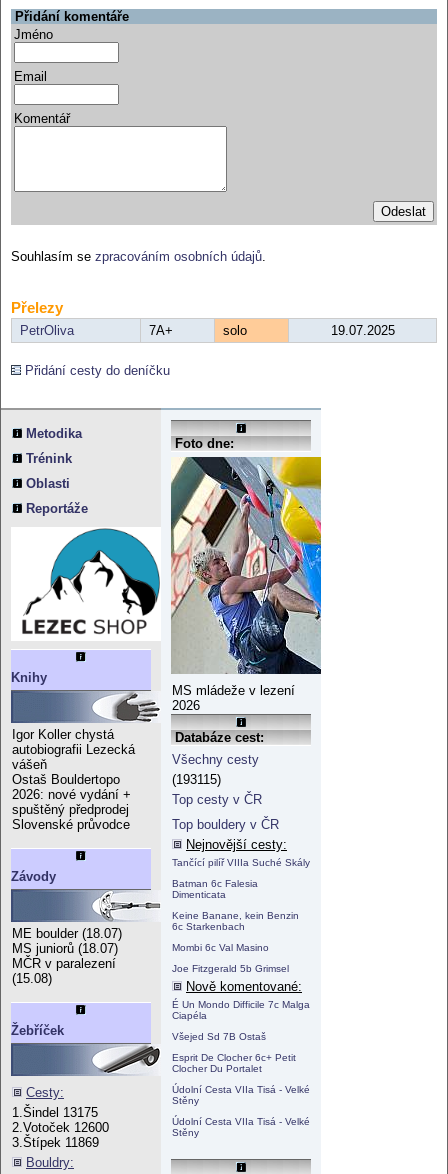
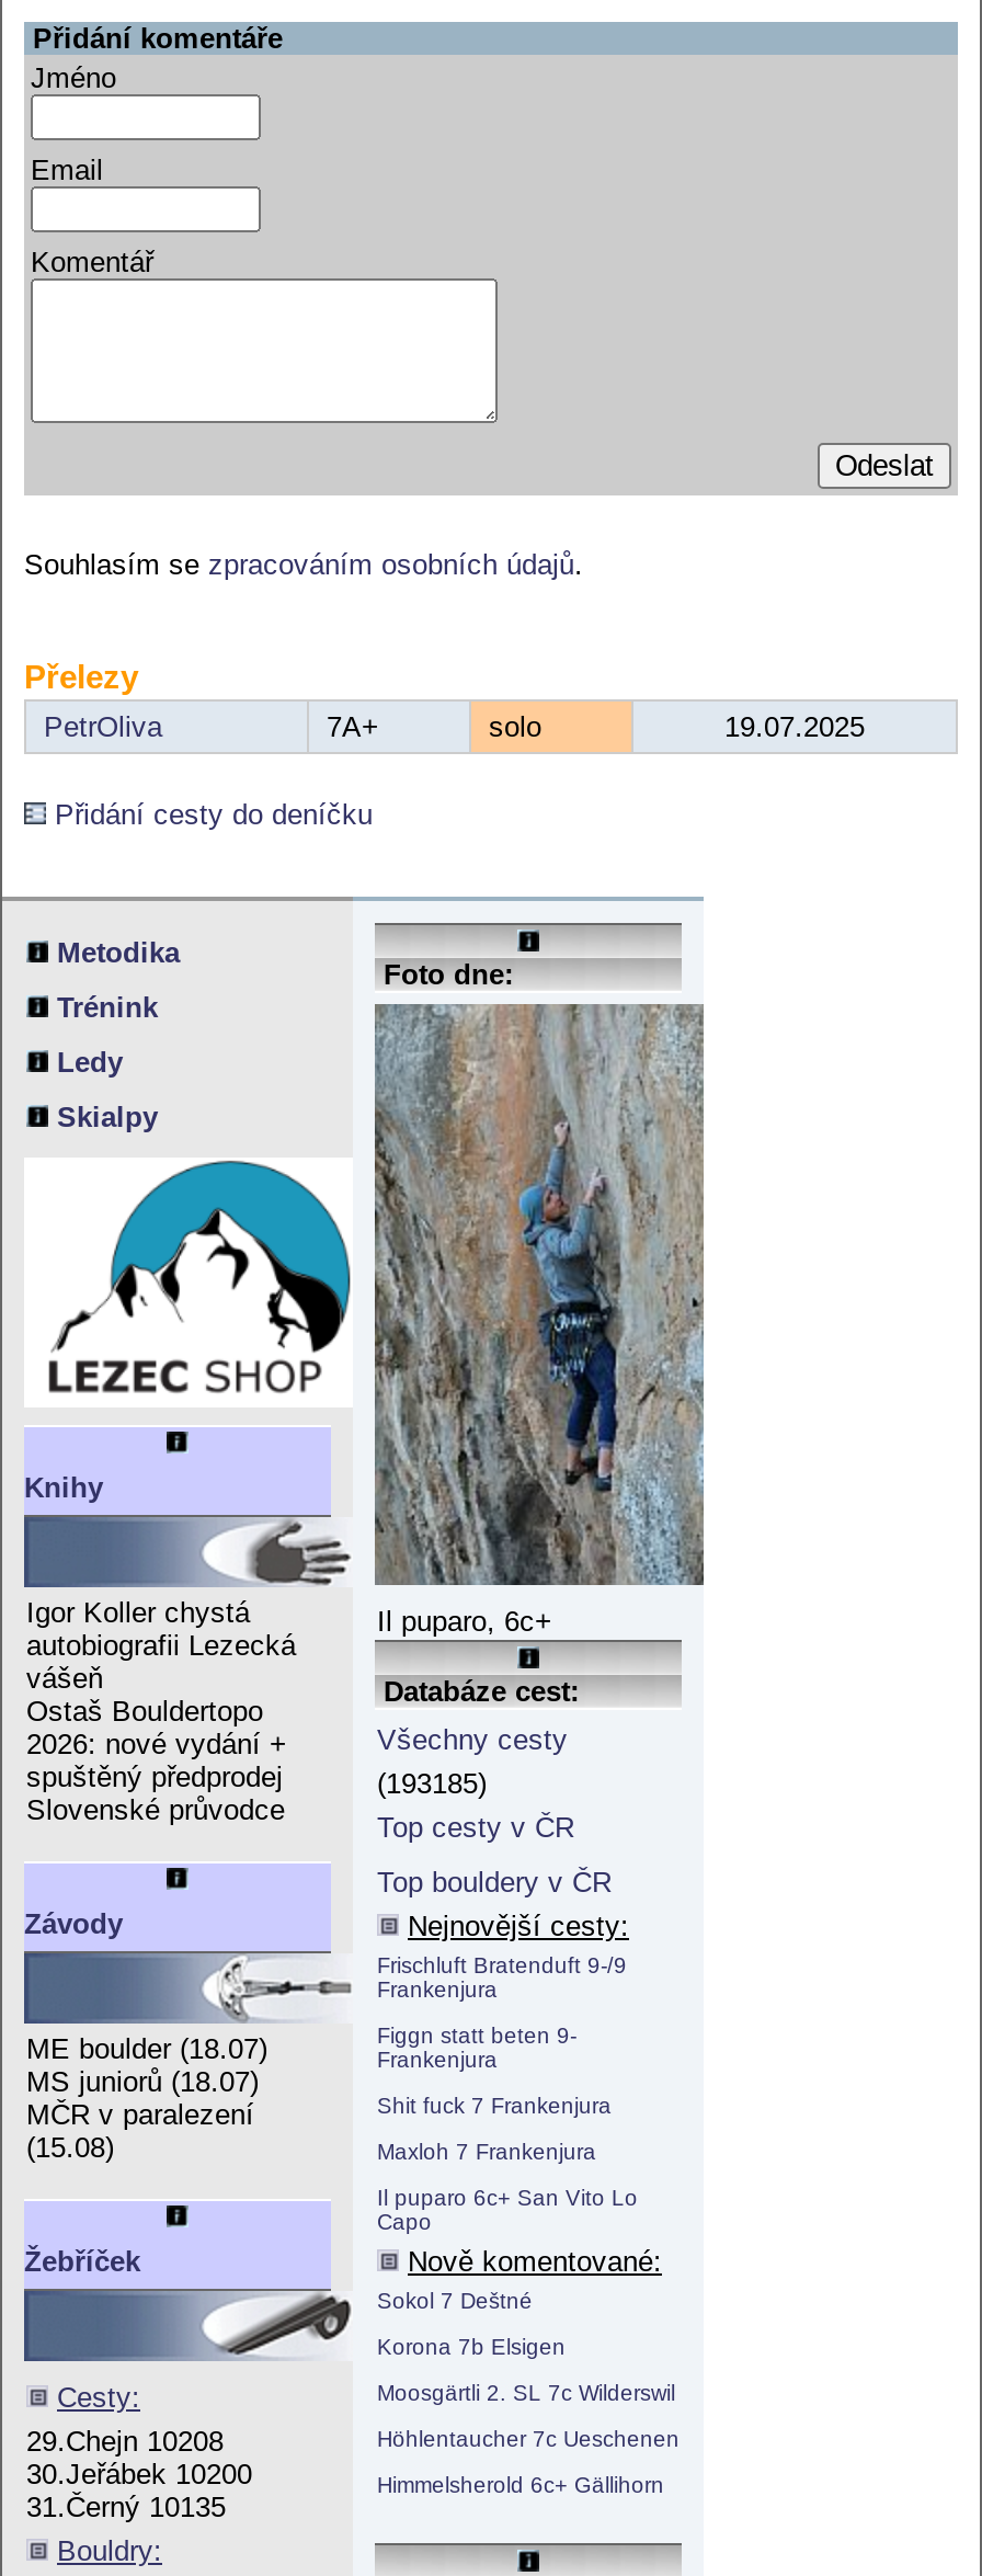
- [image]
- MS mládeže v lezení
- 2026
+ [image]
+ Il puparo, 6c+

- Oblasti
+ Ledy

- Reportáže
+ Skialpy

moved down: Databáze cest: | Všechny cesty

- (193115)
+ (193185)

moved down: Top cesty v ČR | Top bouldery v ČR | Nejnovější cesty:

- Tančící pilíř VIIIa Suché Skály
+ Frischluft Bratenduft 9-/9
+ Frankenjura

- Batman 6c Falesia
- Dimenticata
+ Figgn statt beten 9-
+ Frankenjura

- Keine Banane, kein Benzin
- 6c Starkenbach
+ Shit fuck 7 Frankenjura

- Mombi 6c Val Masino
+ Maxloh 7 Frankenjura

- Joe Fitzgerald 5b Grimsel
+ Il puparo 6c+ San Vito Lo
+ Capo

moved down: Nově komentované:

- É Un Mondo Difficile 7c Malga
- Ciapéla
+ Sokol 7 Deštné

- Všejed Sd 7B Ostaš
+ Korona 7b Elsigen

- Esprit De Clocher 6c+ Petit
- Clocher Du Portalet
+ Moosgärtli 2. SL 7c Wilderswil

- Údolní Cesta VIIa Tisá - Velké
- Stěny
+ Höhlentaucher 7c Ueschenen

- 1.Šindel 13175
- 2.Votoček 12600
- 3.Štípek 11869
+ 29.Chejn 10208
+ 30.Jeřábek 10200
+ 31.Černý 10135

- Údolní Cesta VIIa Tisá - Velké
- Stěny
+ Himmelsherold 6c+ Gällihorn
